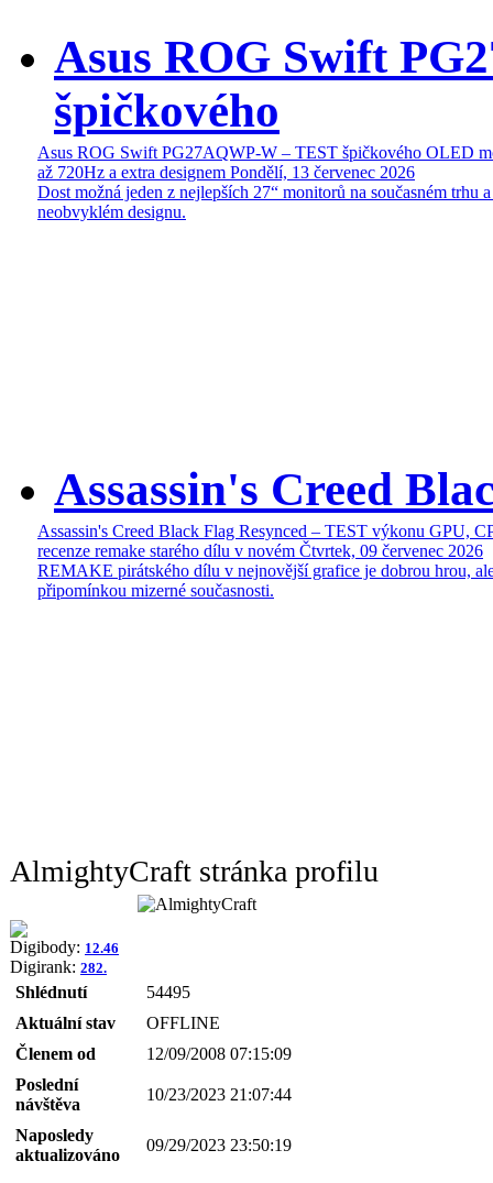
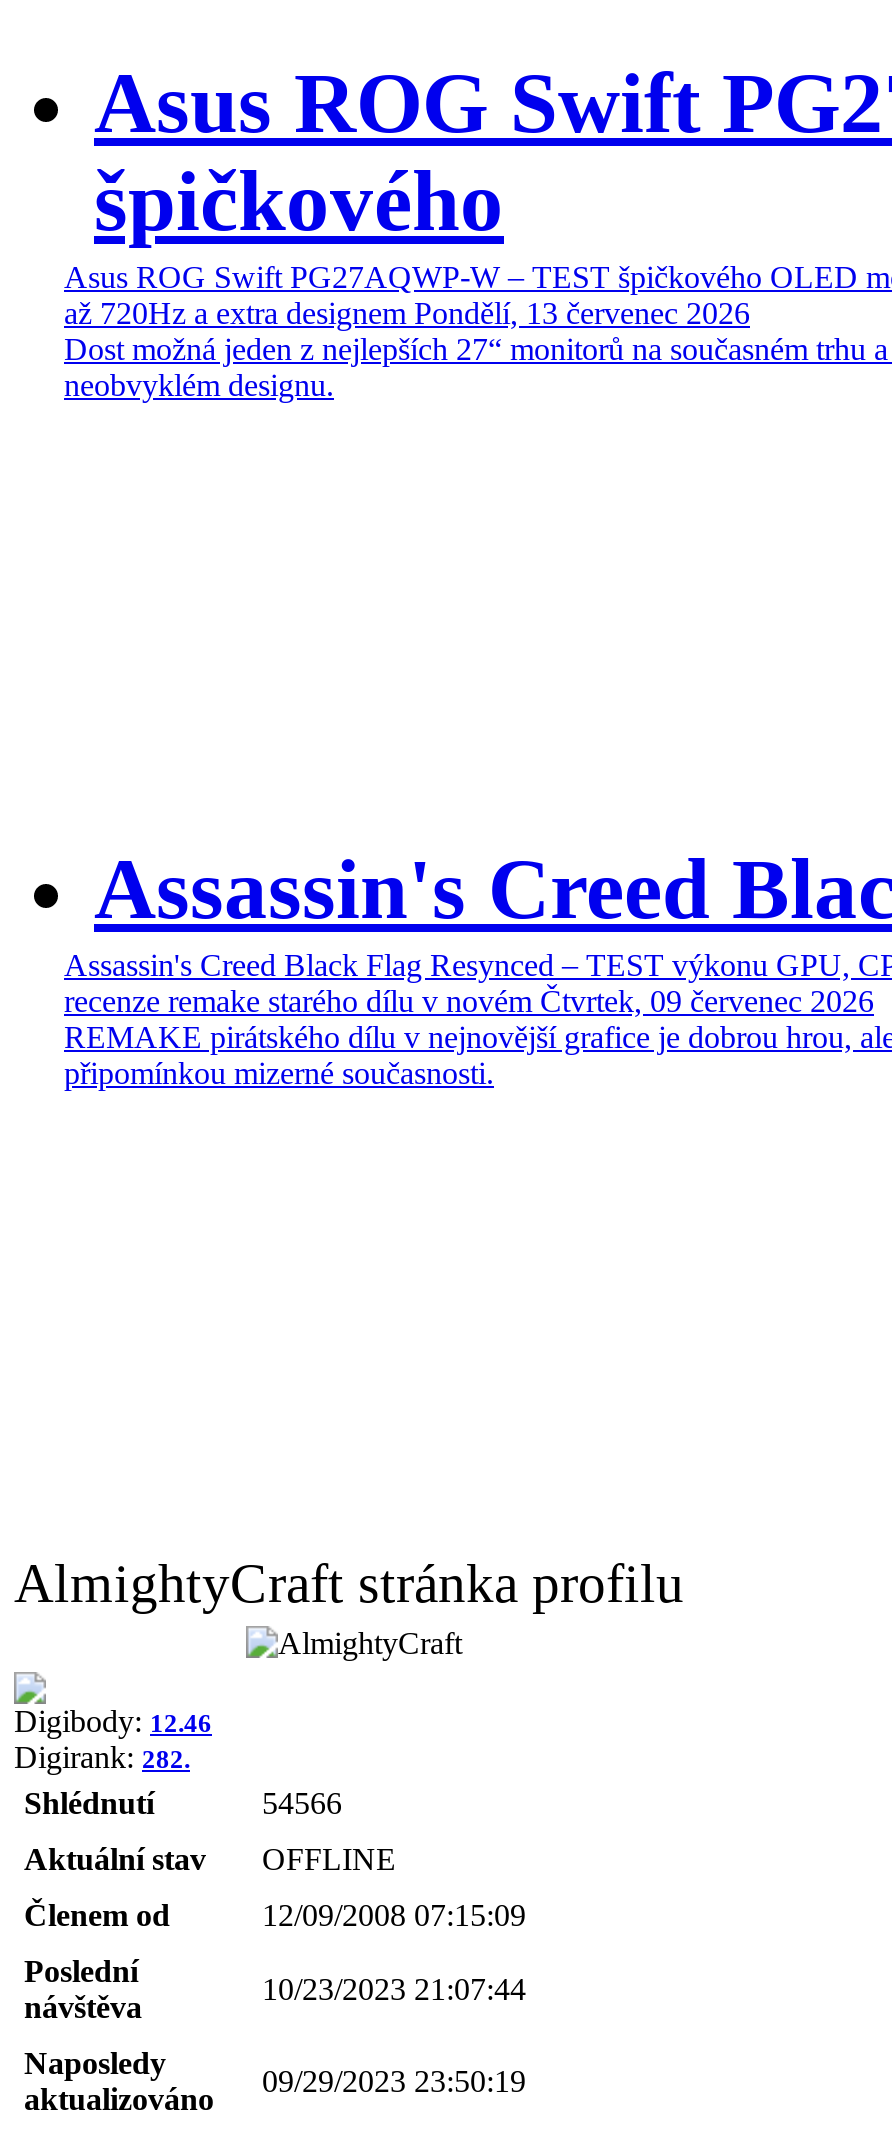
- 54495
+ 54566
